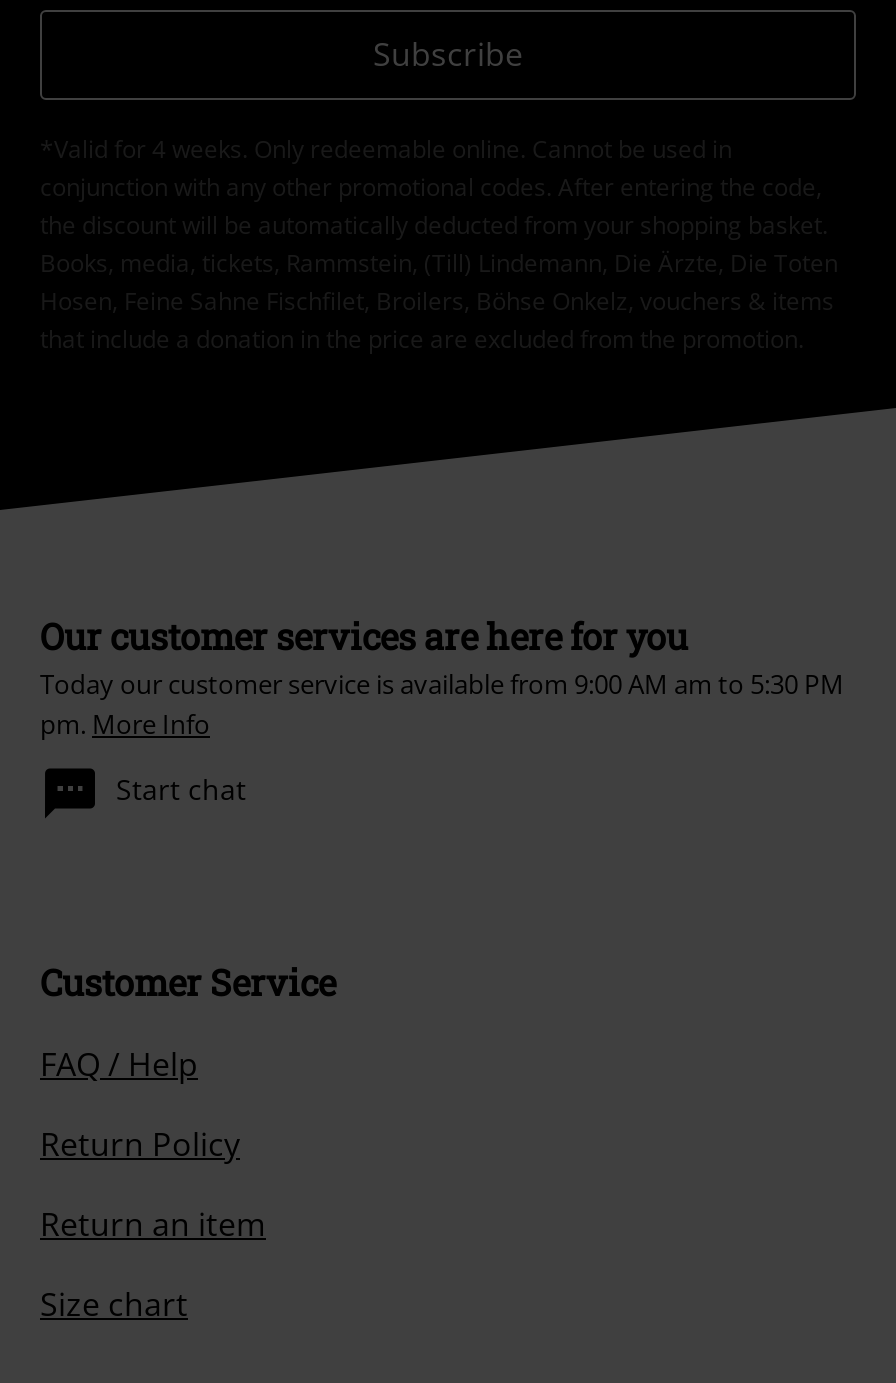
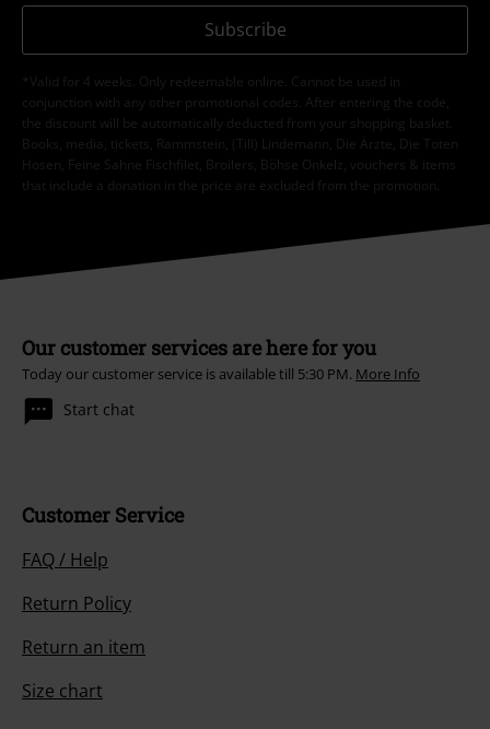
- Today our customer service is available from 9:00 AM am to 5:30 PM
- pm. More Info
+ Today our customer service is available till 5:30 PM. More Info
